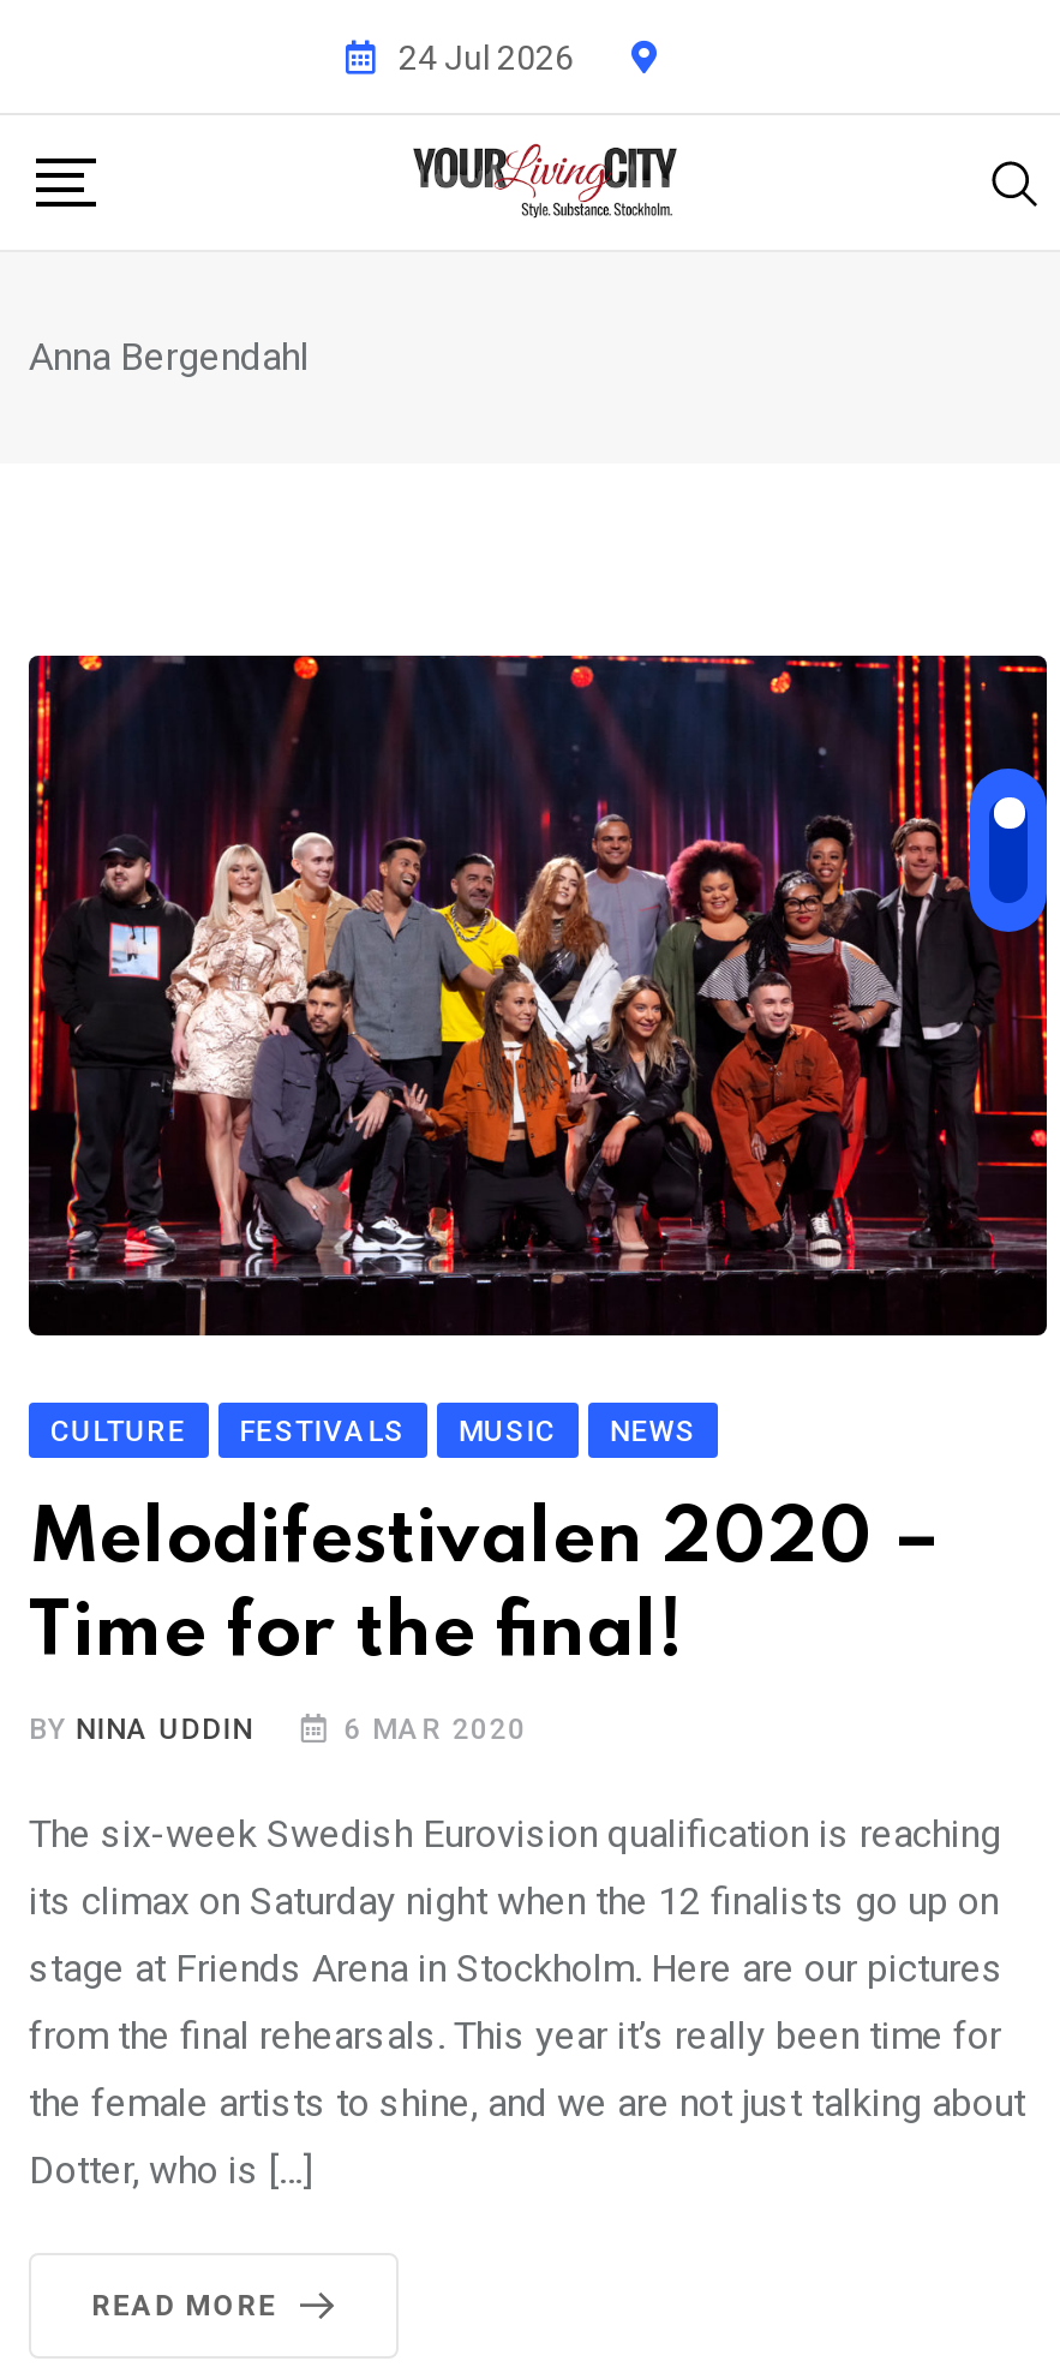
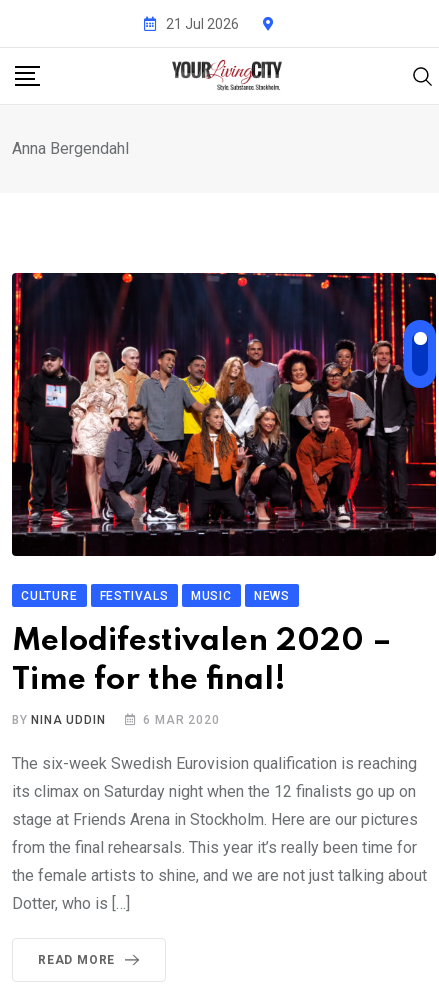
- 24 Jul 2026
+ 21 Jul 2026
